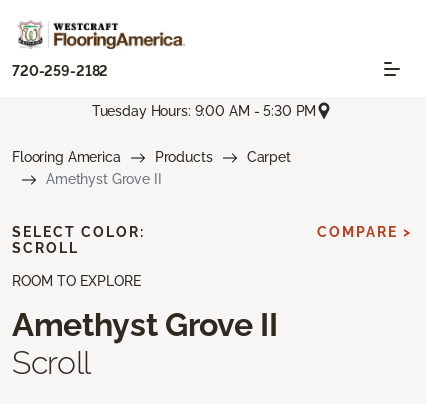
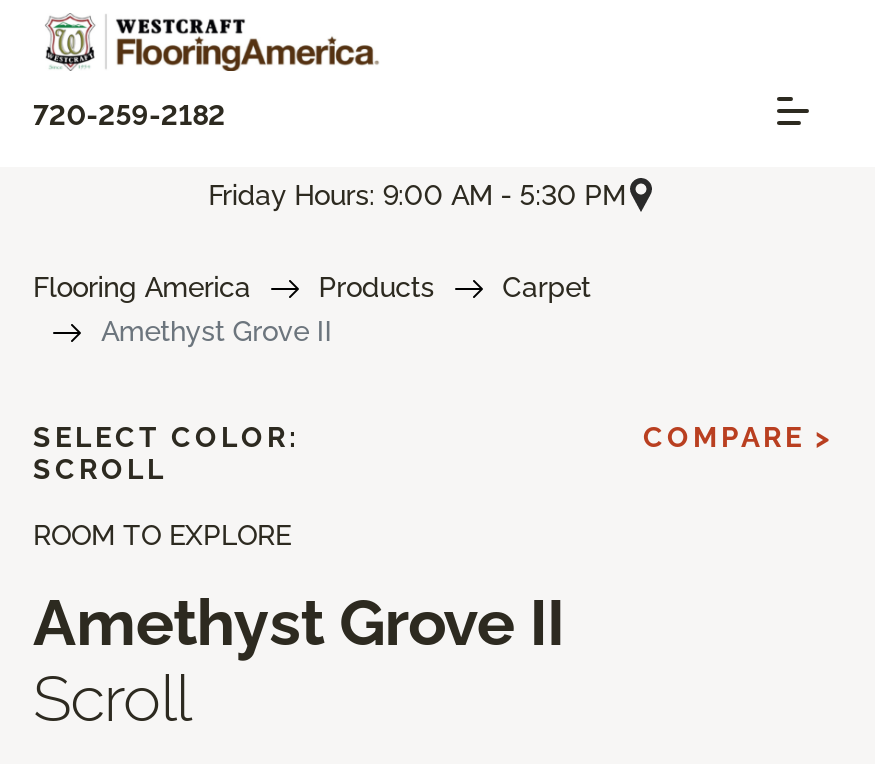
- Tuesday Hours: 9:00 AM - 5:30 PM
+ Friday Hours: 9:00 AM - 5:30 PM
